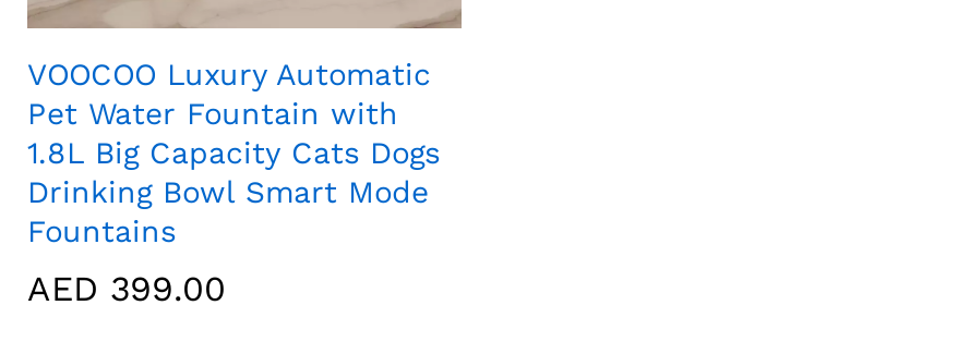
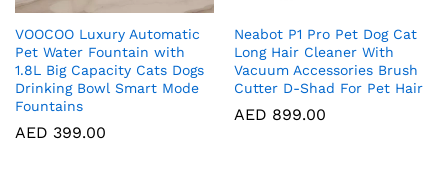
+ Neabot P1 Pro Pet Dog Cat
+ Long Hair Cleaner With
+ Vacuum Accessories Brush
+ Cutter D-Shad For Pet Hair
+ AED 899.00
